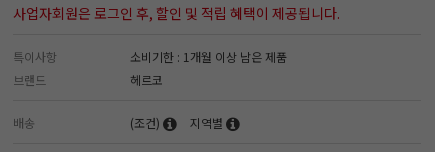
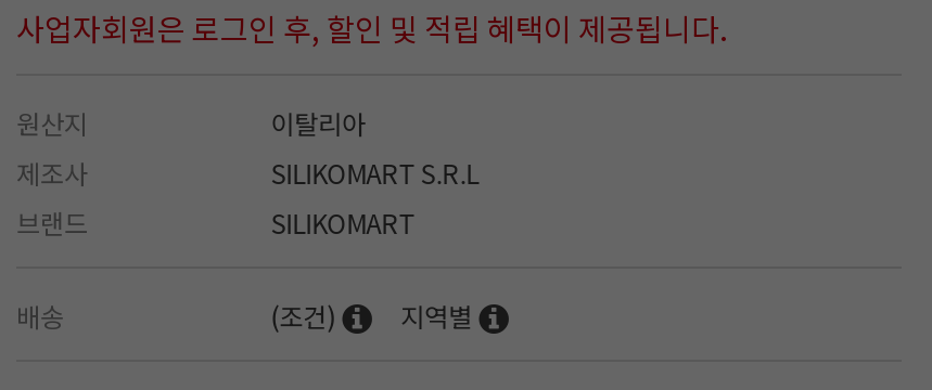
- 특이사항
- 소비기한 : 1개월 이상 남은 제품
+ 원산지
+ 이탈리아
+ 제조사
+ SILIKOMART S.R.L

- 헤르코
+ SILIKOMART
